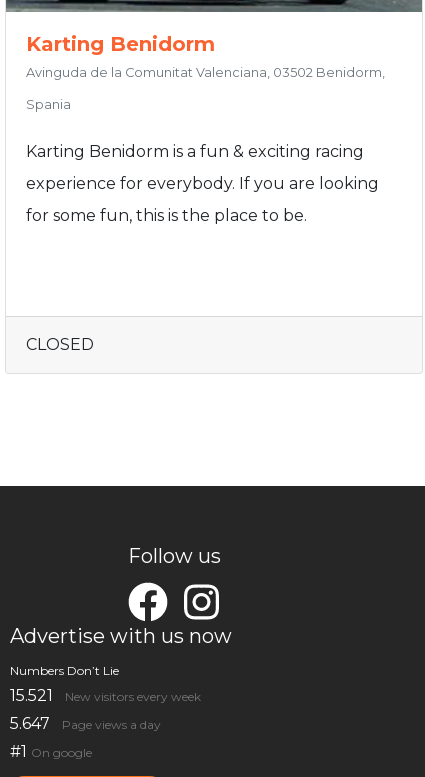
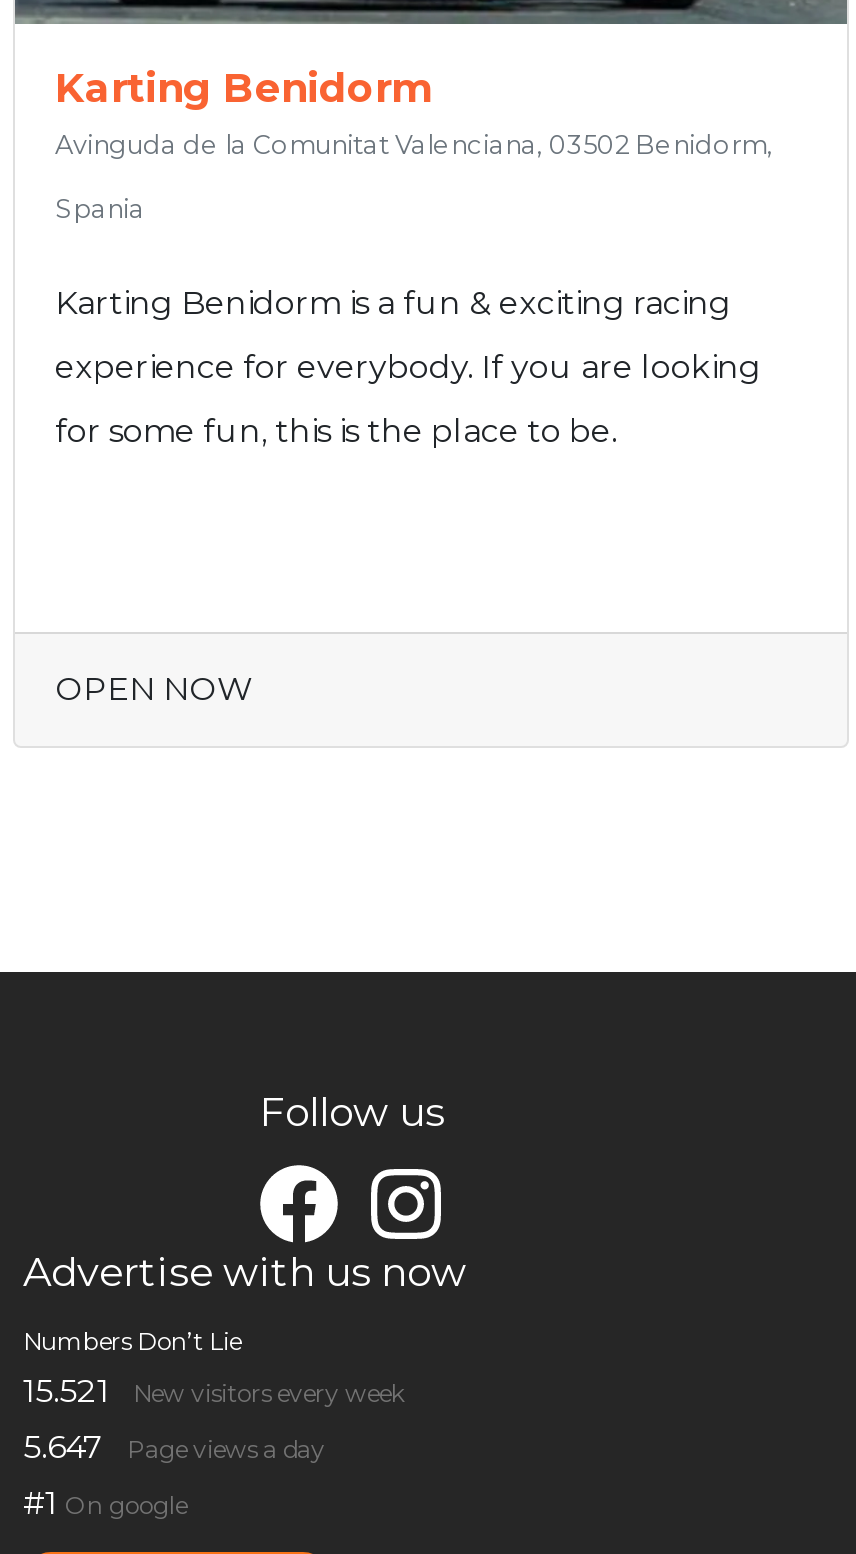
- CLOSED
+ OPEN NOW
